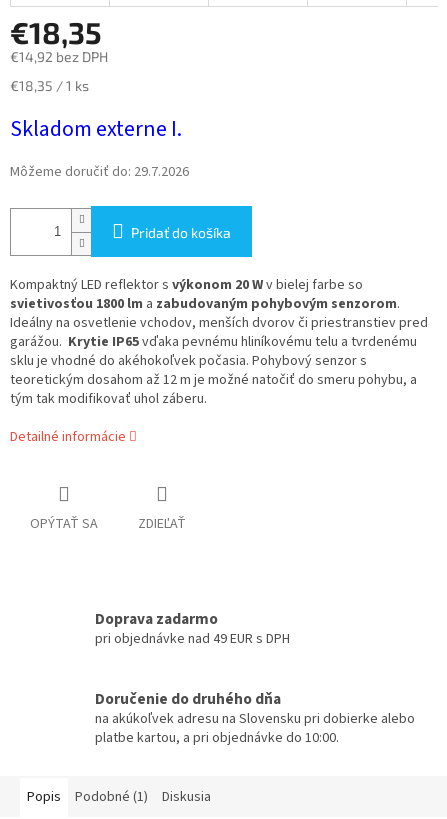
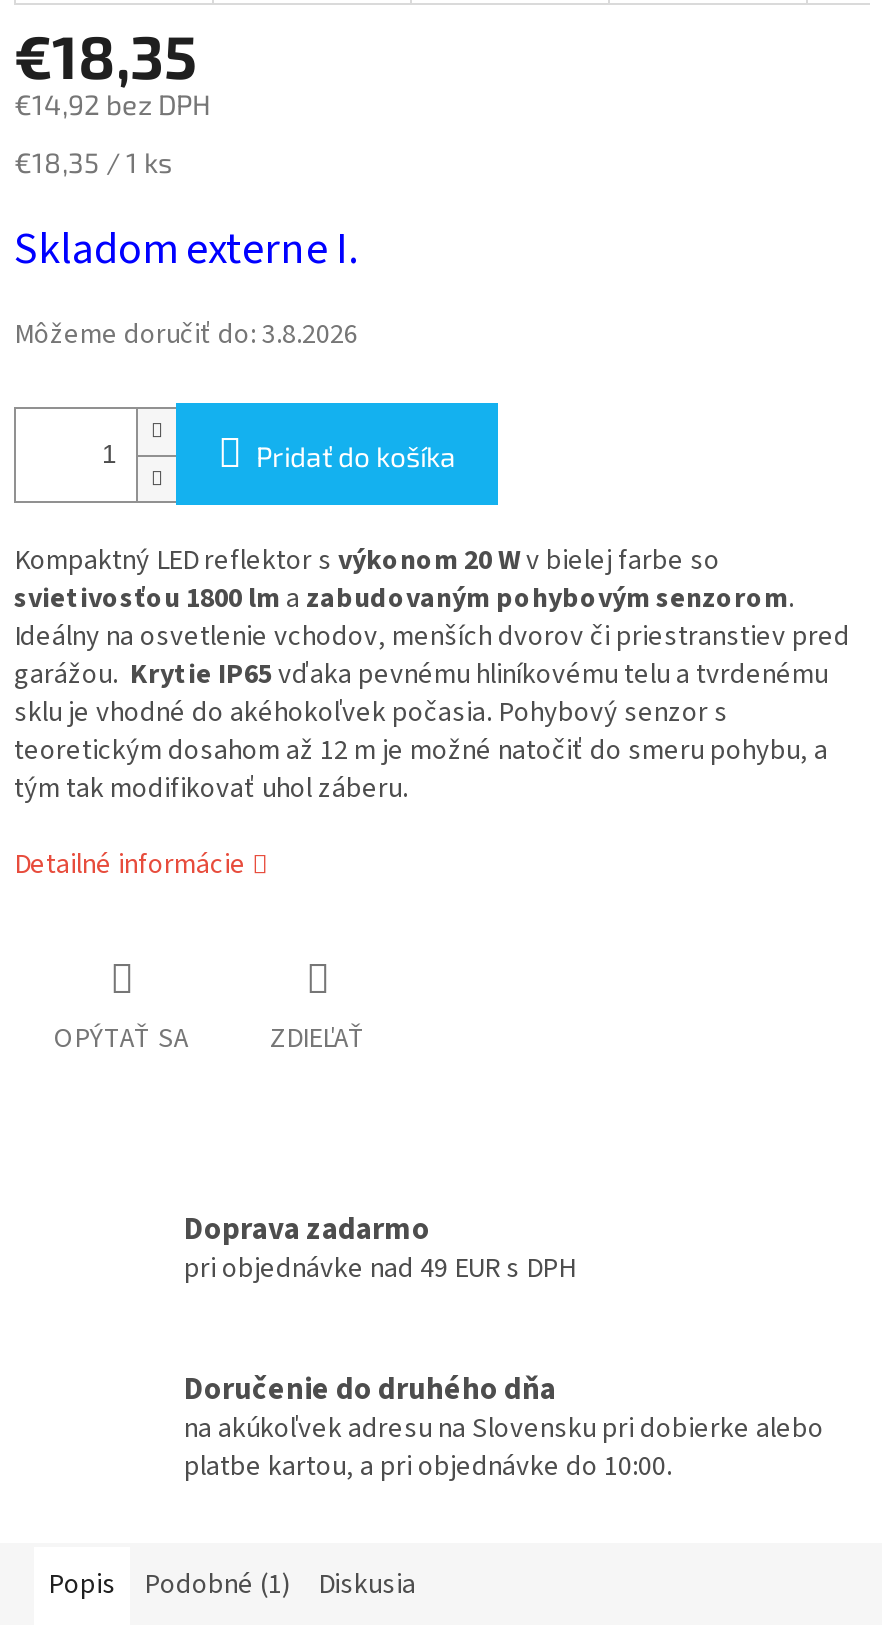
- Môžeme doručiť do: 29.7.2026
+ Môžeme doručiť do: 3.8.2026
